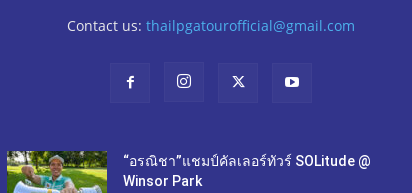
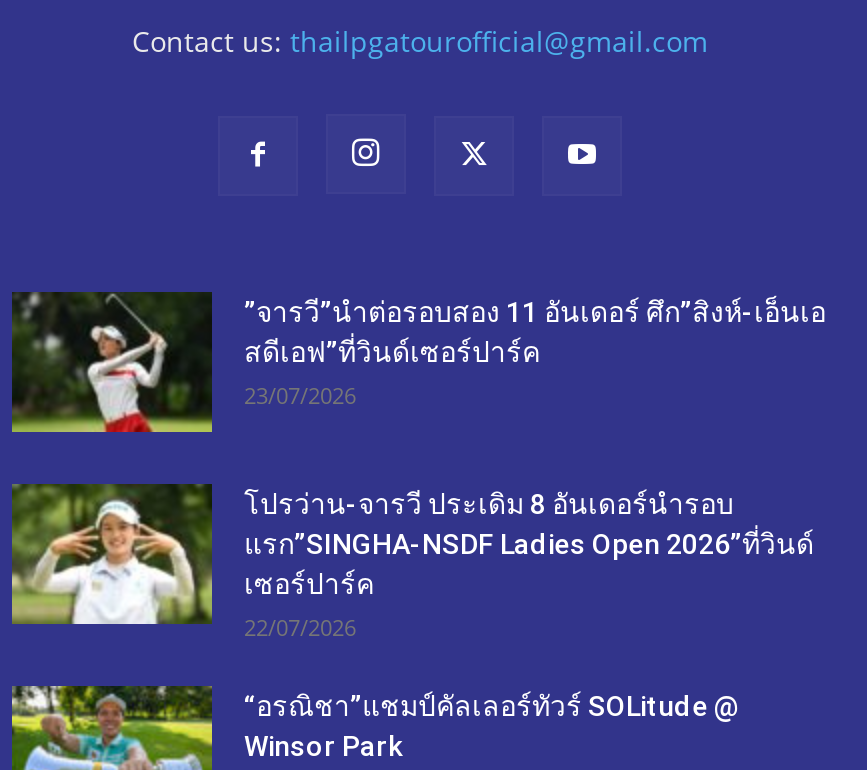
+ [image]
+ ”จารวี”นำต่อรอบสอง 11 อันเดอร์ ศึก”สิงห์-เอ็นเอ
+ สดีเอฟ”ที่วินด์เซอร์ปาร์ค
+ 23/07/2026
+ โปรว่าน-จารวี ประเดิม 8 อันเดอร์นำรอบ
+ แรก”SINGHA-NSDF Ladies Open 2026”ที่วินด์
+ เซอร์ปาร์ค
+ 22/07/2026

+ [image]
